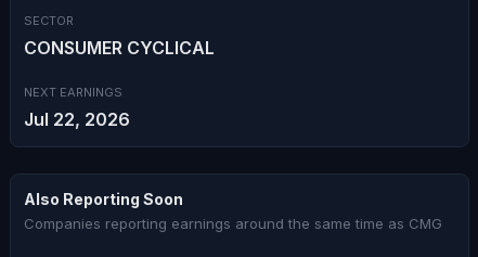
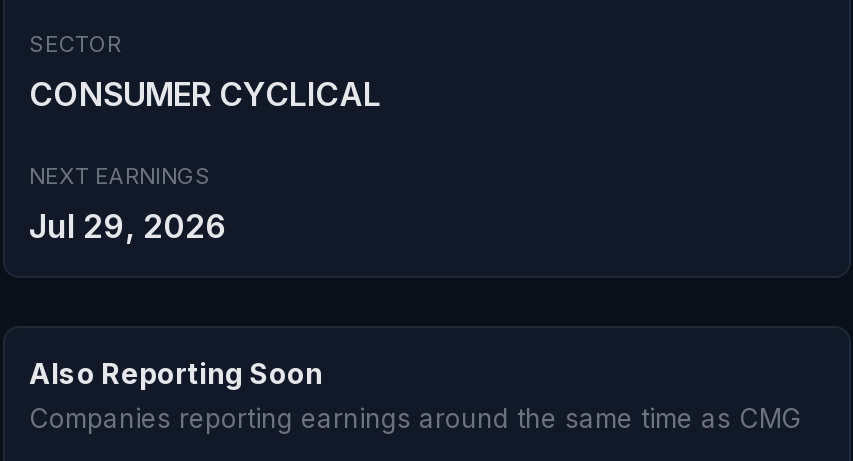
- Jul 22, 2026
+ Jul 29, 2026
